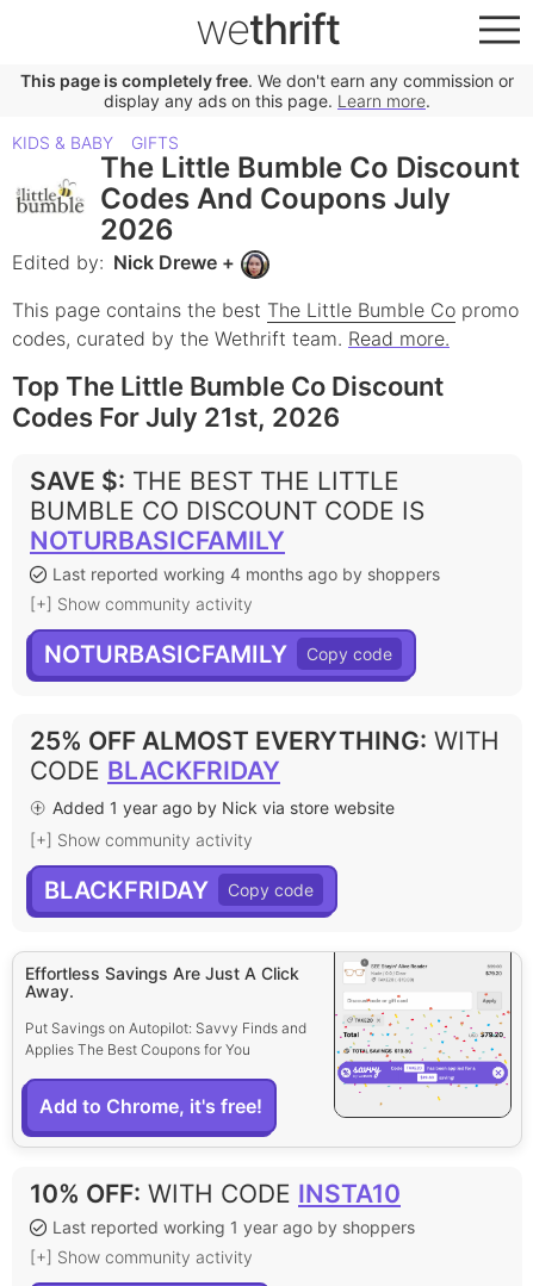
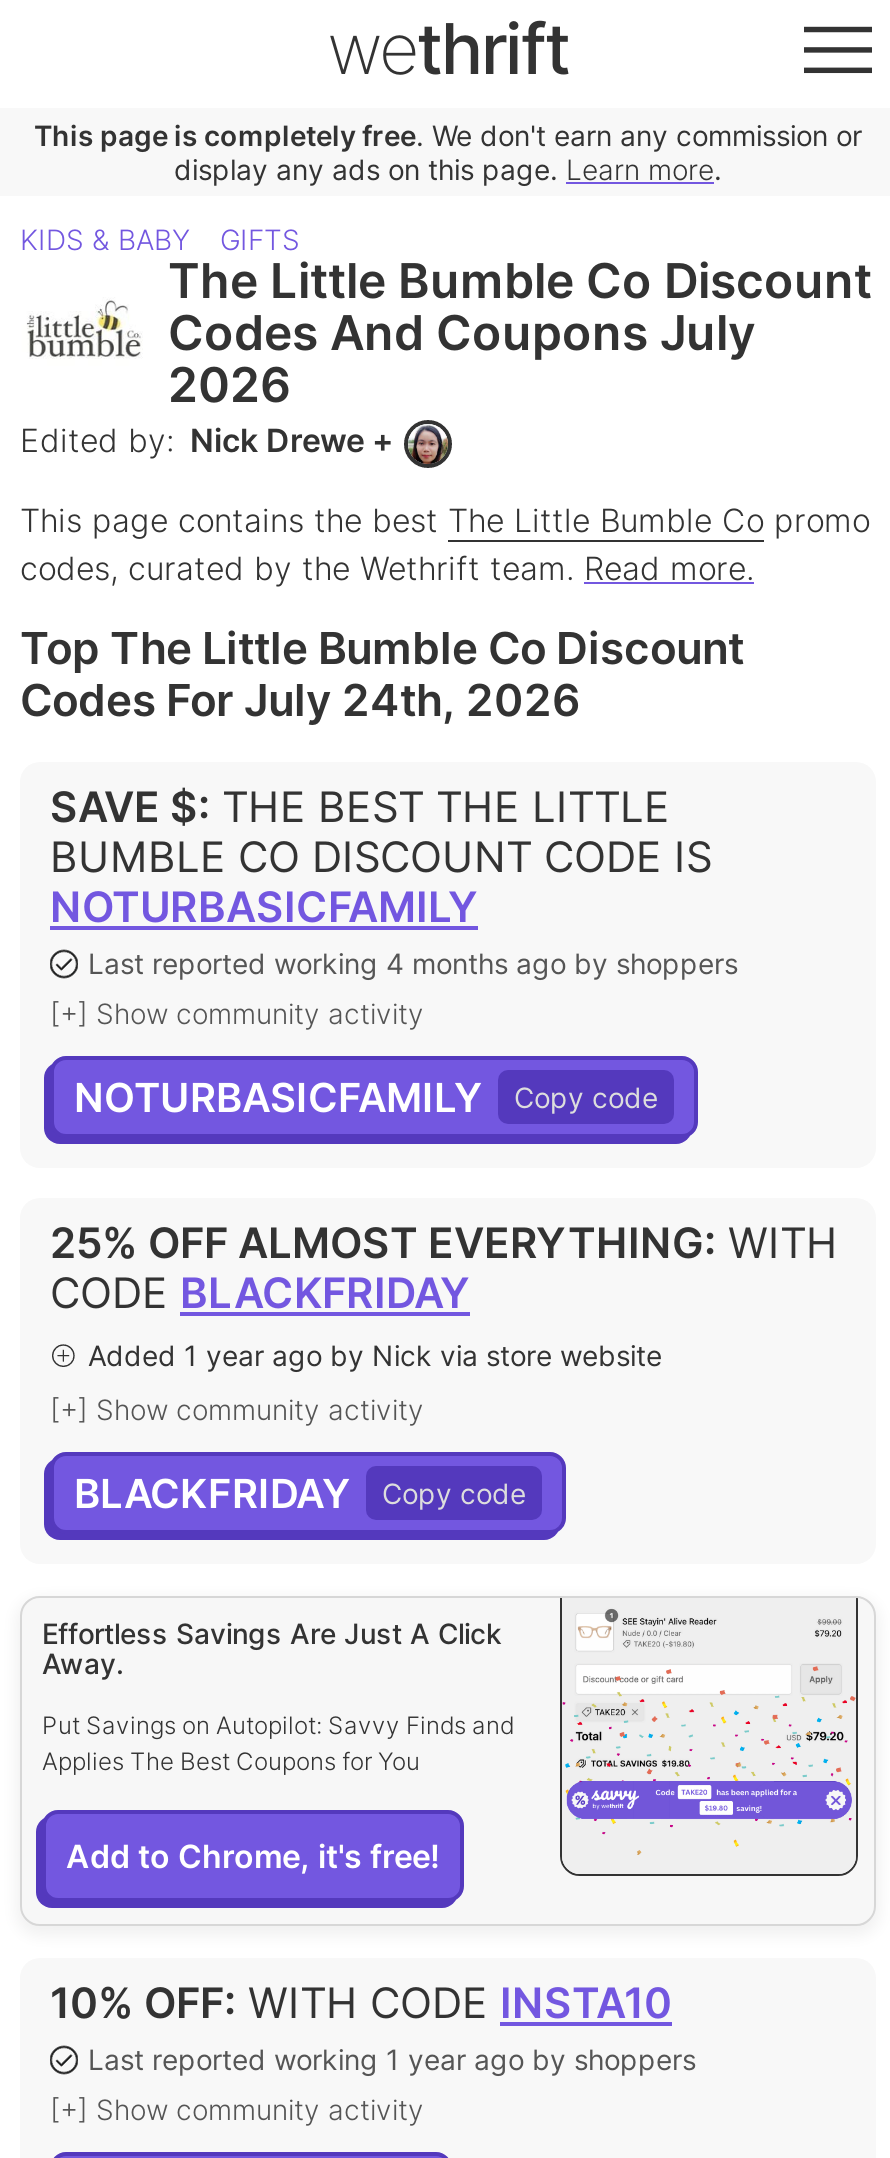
- Codes For July 21st, 2026
+ Codes For July 24th, 2026
